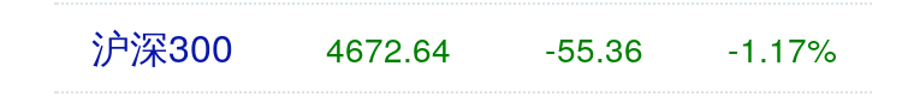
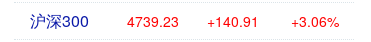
- 4672.64
+ 4739.23

- -55.36
+ +140.91

- -1.17%
+ +3.06%
